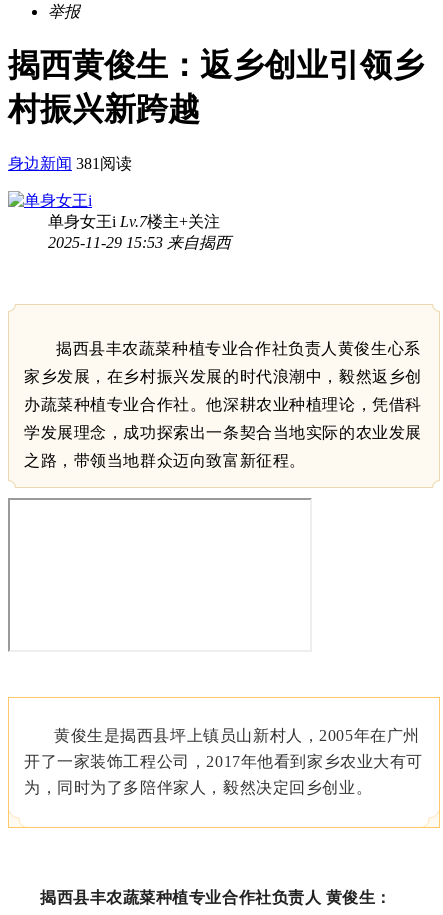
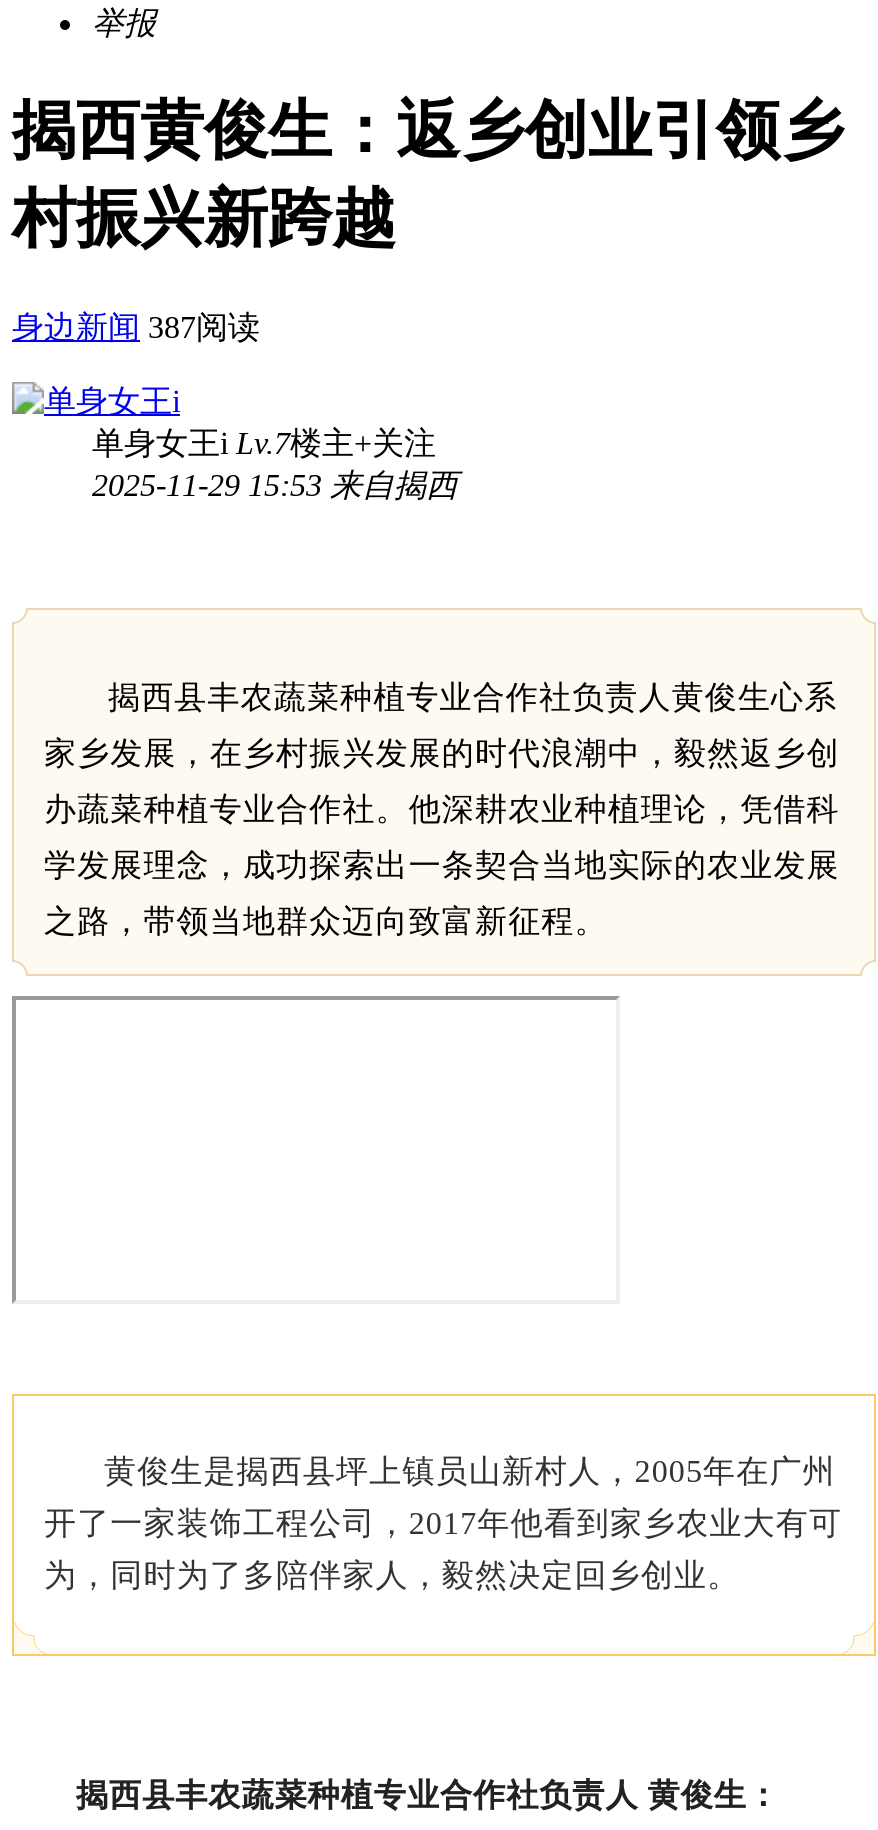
- 身边新闻 381阅读
+ 身边新闻 387阅读
